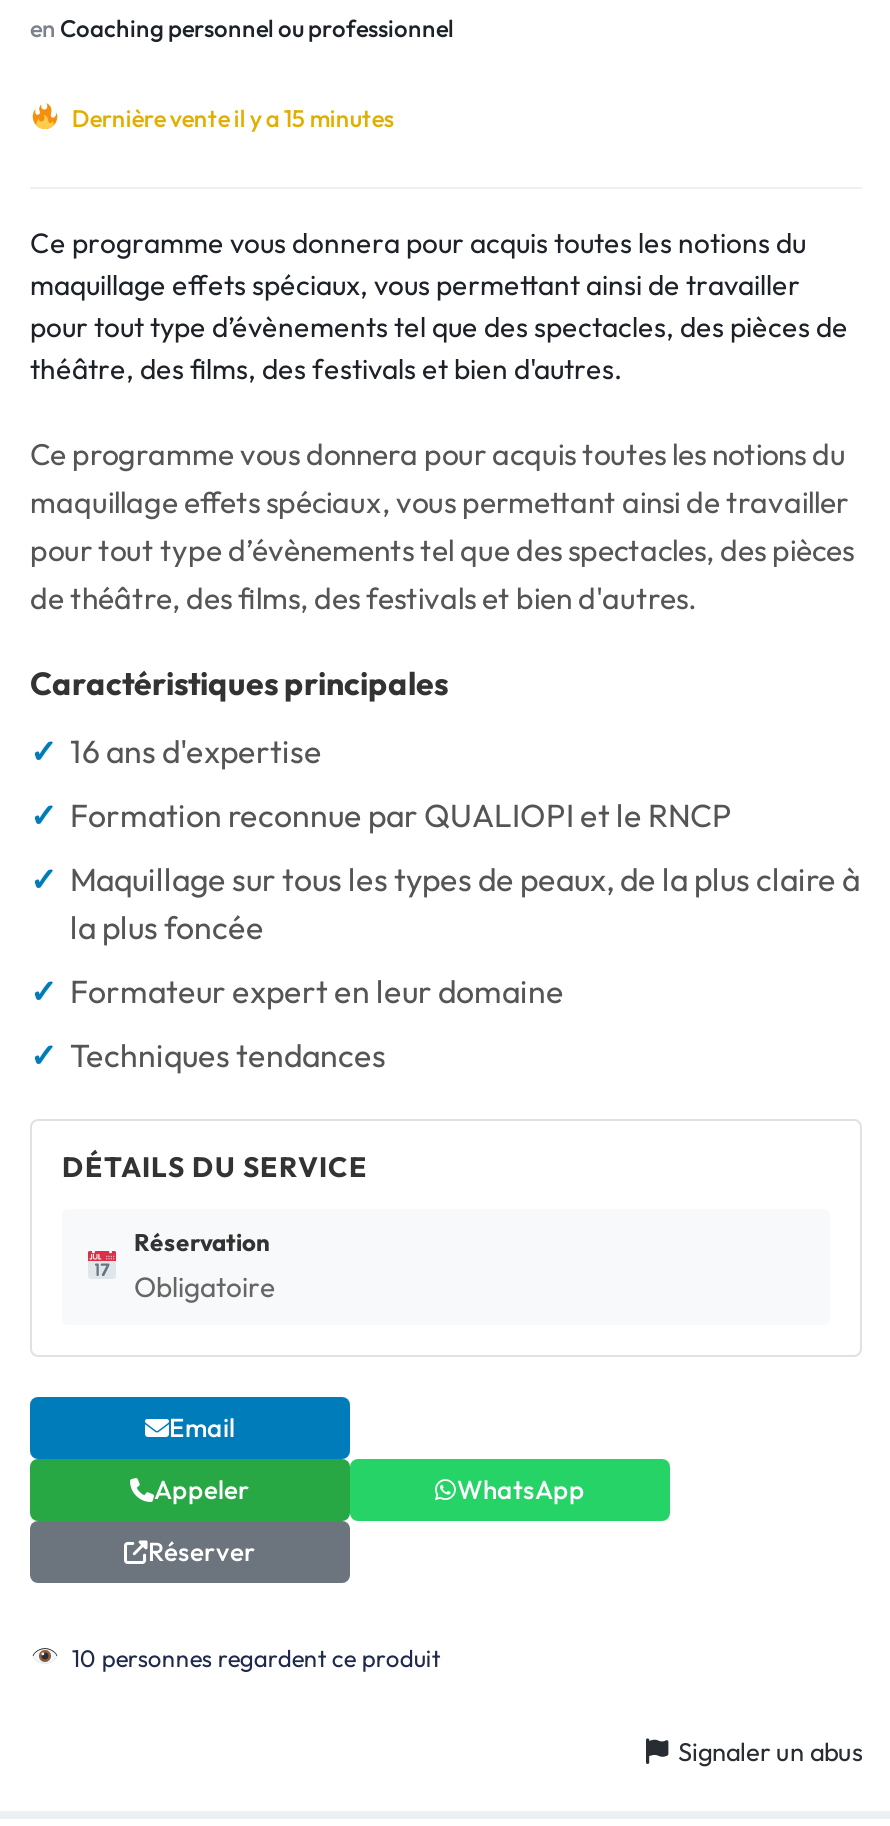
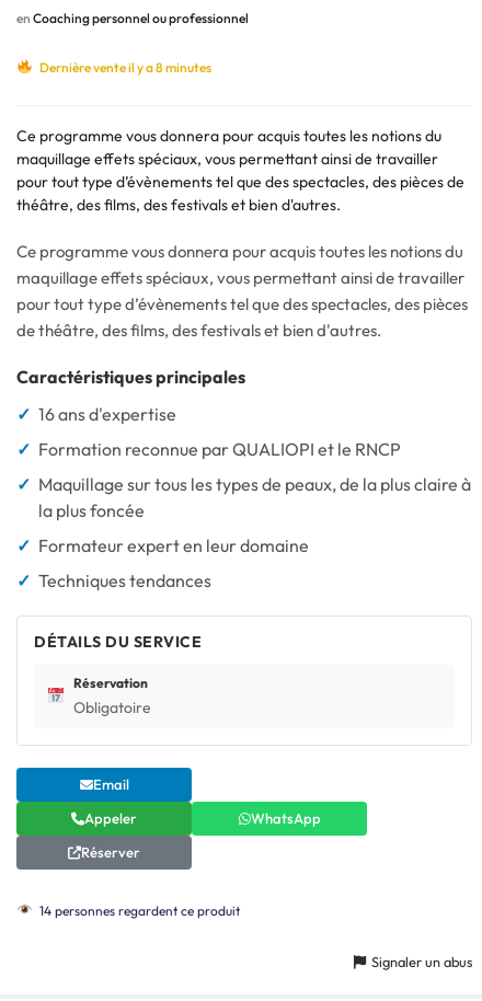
- Dernière vente il y a 15 minutes
+ Dernière vente il y a 8 minutes

- 10 personnes regardent ce produit
+ 14 personnes regardent ce produit
